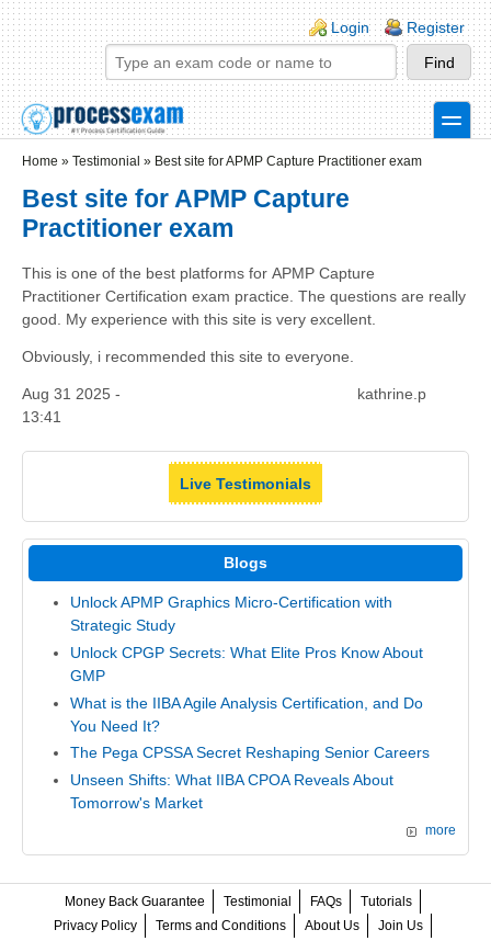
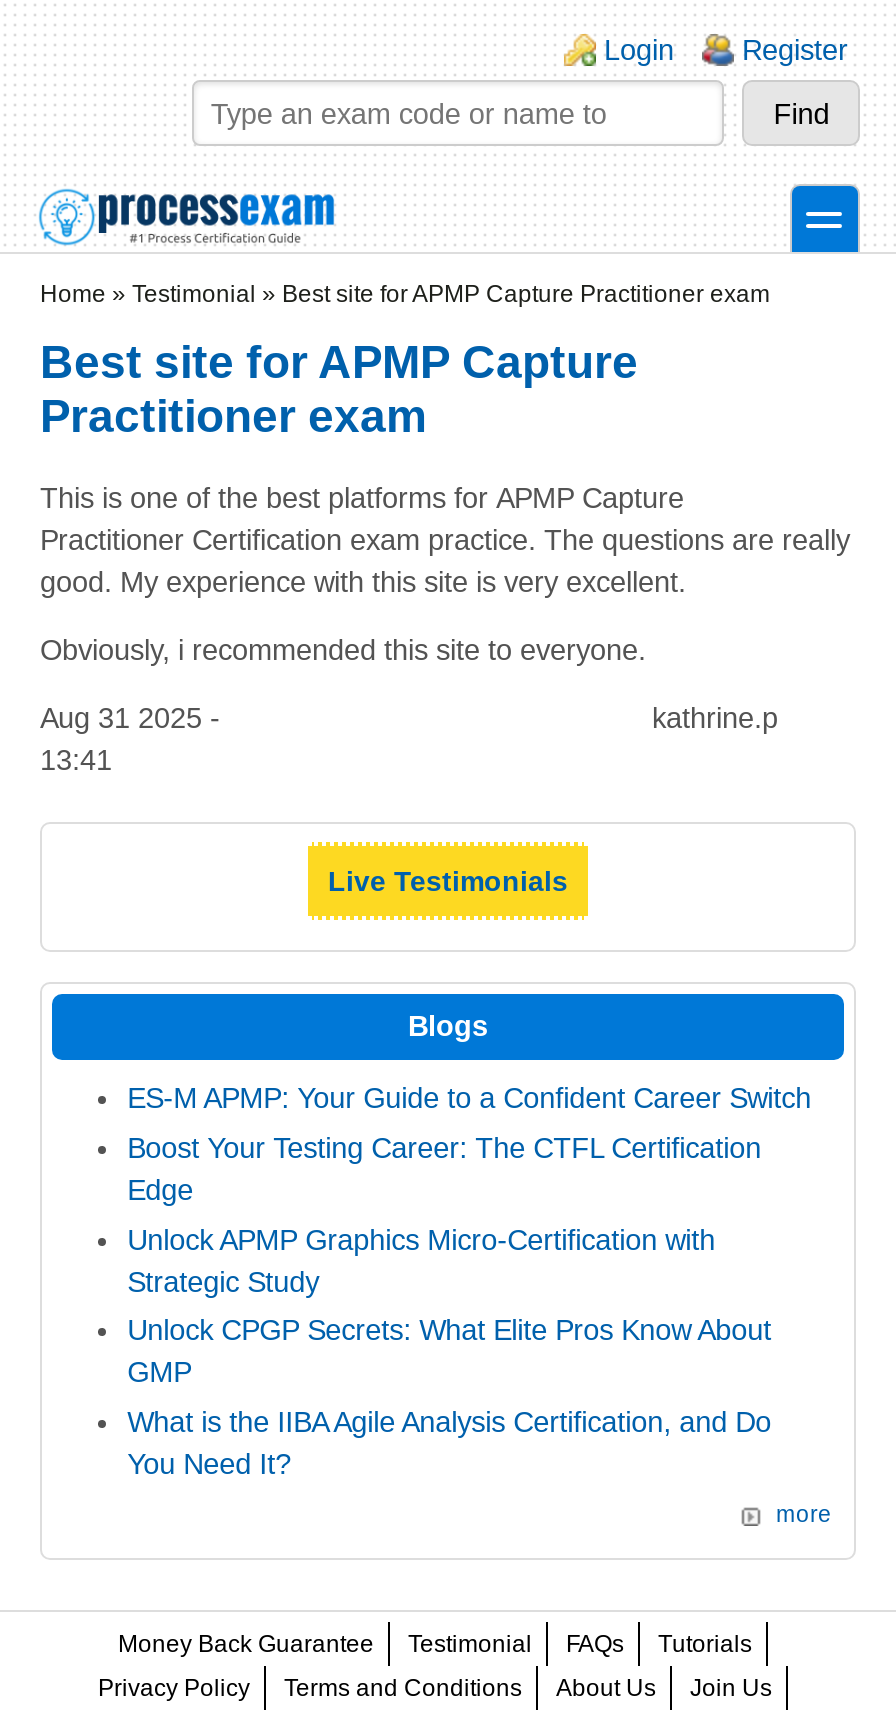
+ ES-M APMP: Your Guide to a Confident Career Switch
+ Boost Your Testing Career: The CTFL Certification
+ Edge

moved down: Unlock APMP Graphics Micro-Certification with | Strategic Study | Unlock CPGP Secrets: What Elite Pros Know About | GMP | What is the IIBA Agile Analysis Certification, and Do | You Need It?

- The Pega CPSSA Secret Reshaping Senior Careers
- Unseen Shifts: What IIBA CPOA Reveals About
- Tomorrow's Market
